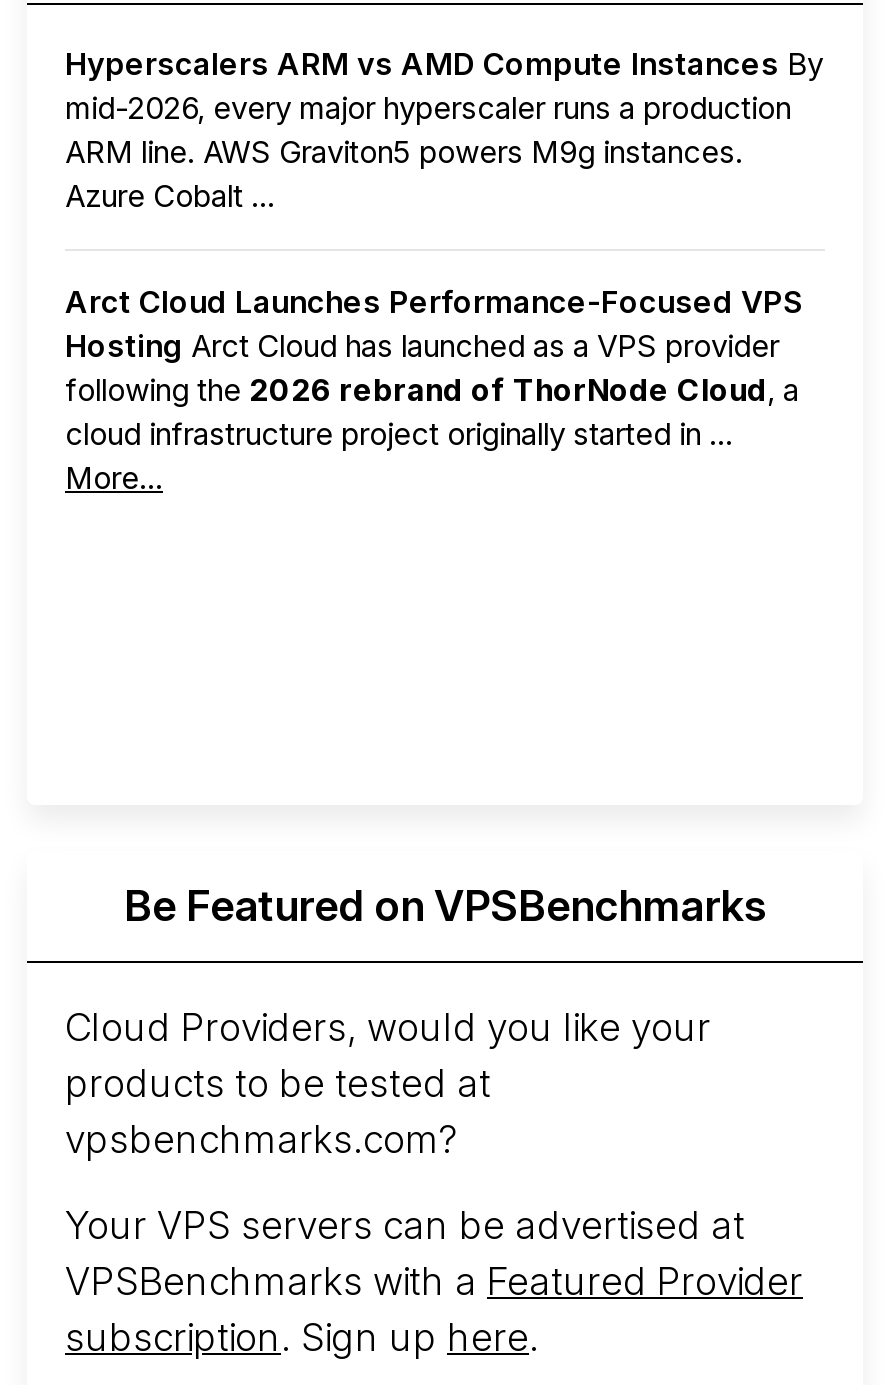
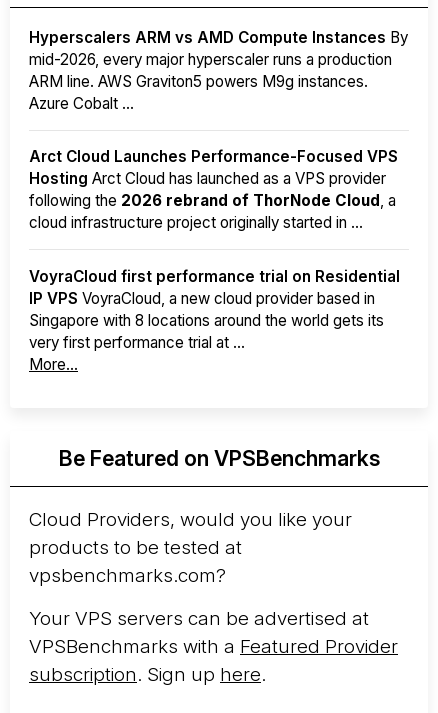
+ VoyraCloud first performance trial on Residential
+ IP VPS VoyraCloud, a new cloud provider based in
+ Singapore with 8 locations around the world gets its
+ very first performance trial at ...

moved down: More...
